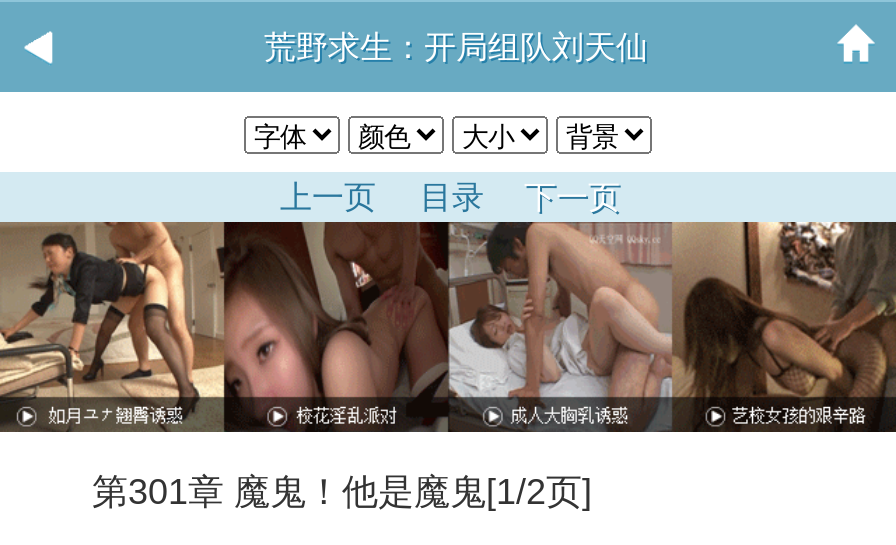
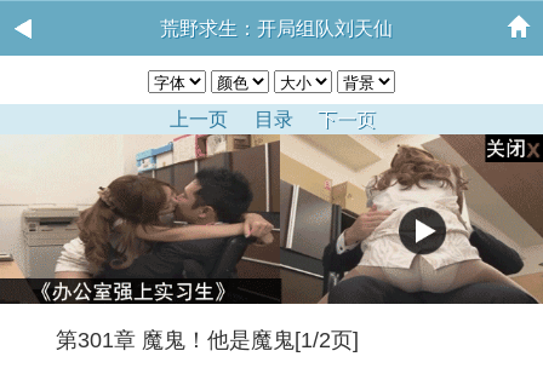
- [image]
+ [image]
